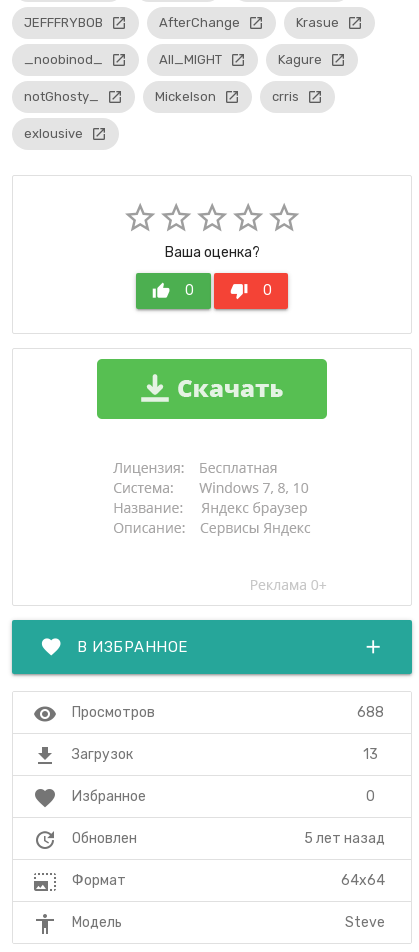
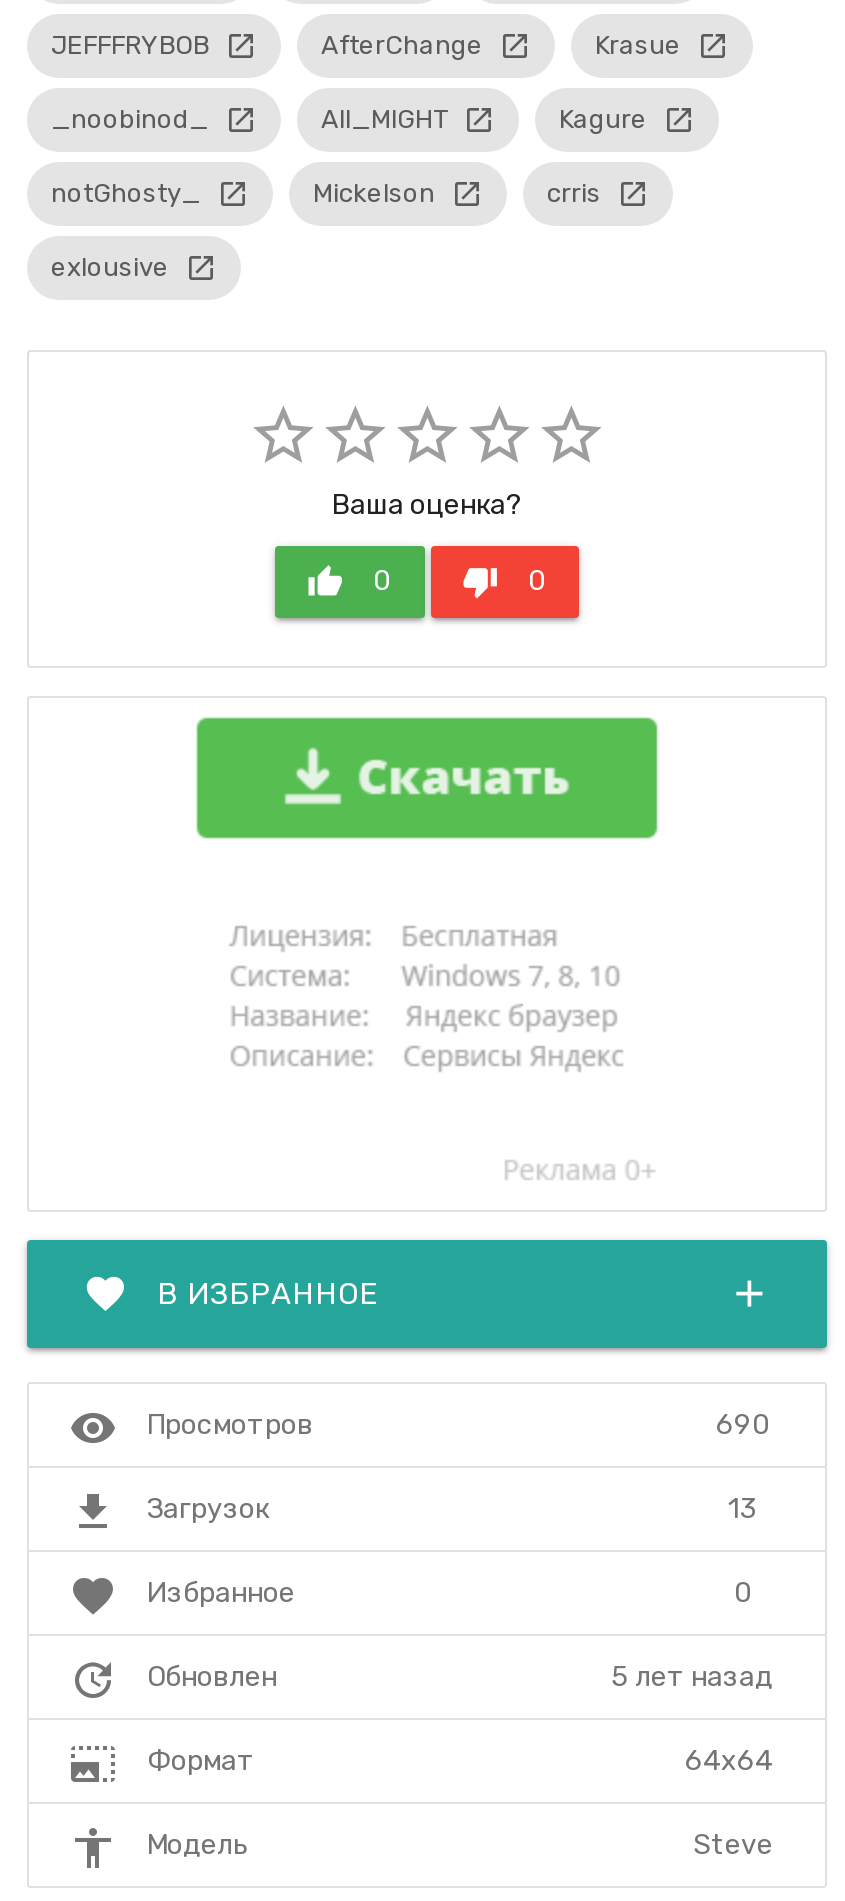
- 688
+ 690
